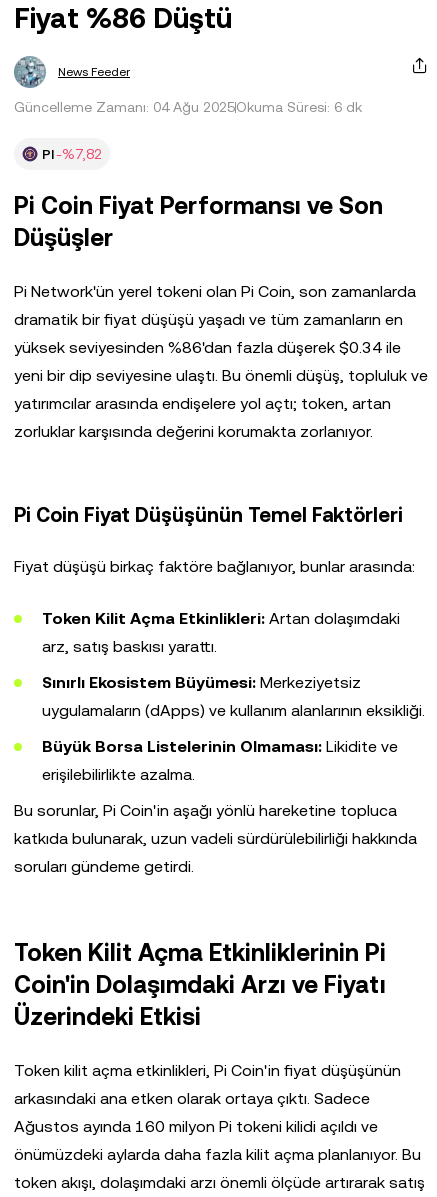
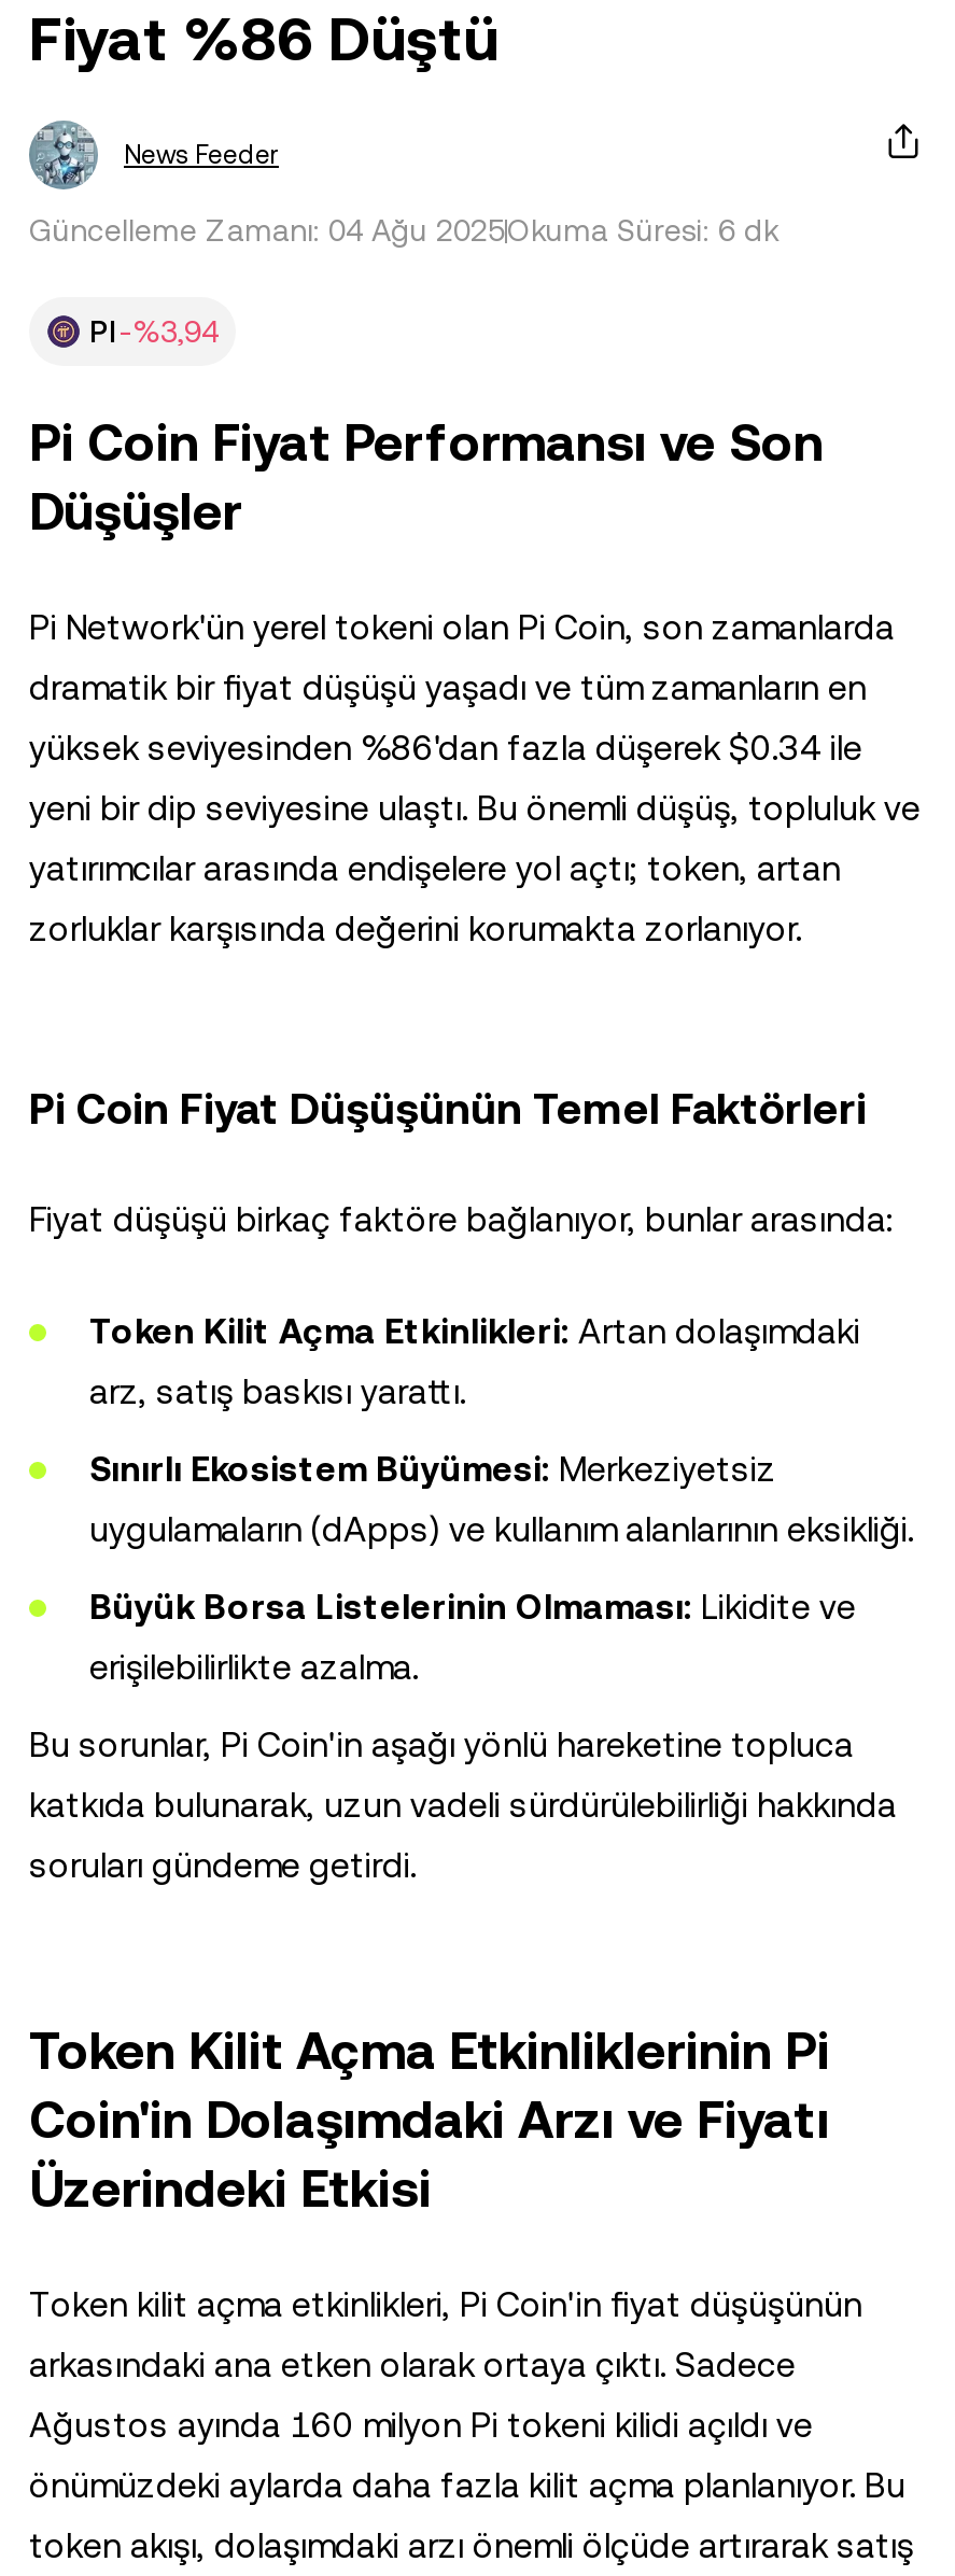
- PI -%7,82
+ PI -%3,94
